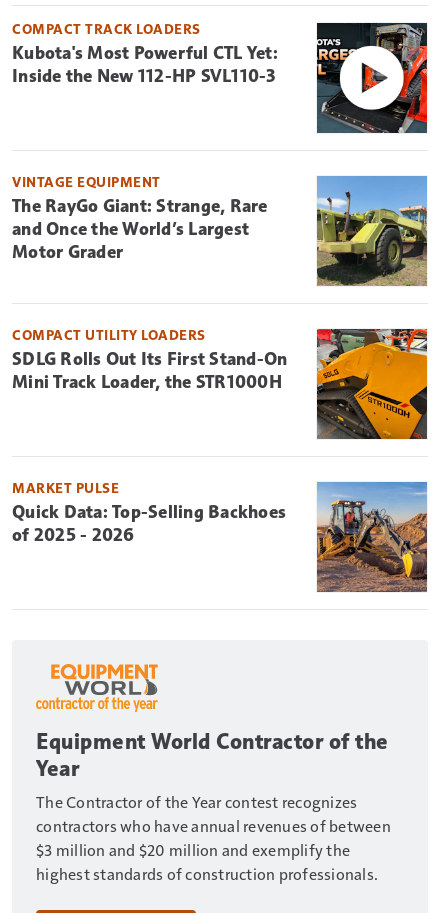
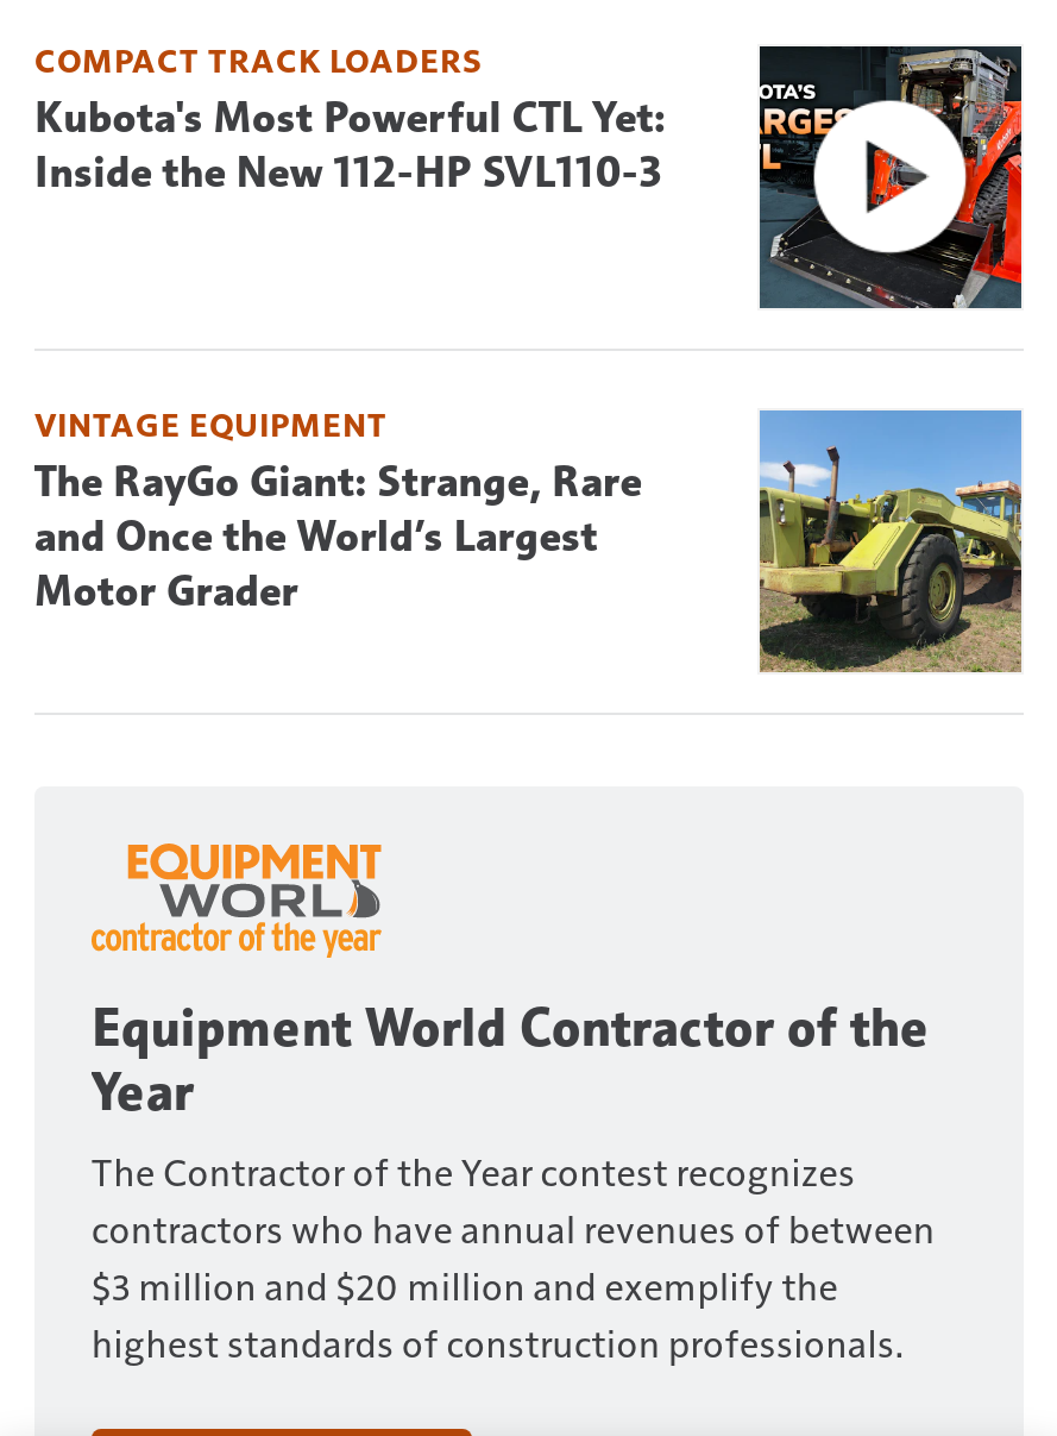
- [image]
- COMPACT UTILITY LOADERS
- SDLG Rolls Out Its First Stand-On
- Mini Track Loader, the STR1000H

- [image]
- MARKET PULSE
- Quick Data: Top-Selling Backhoes
- of 2025 - 2026
